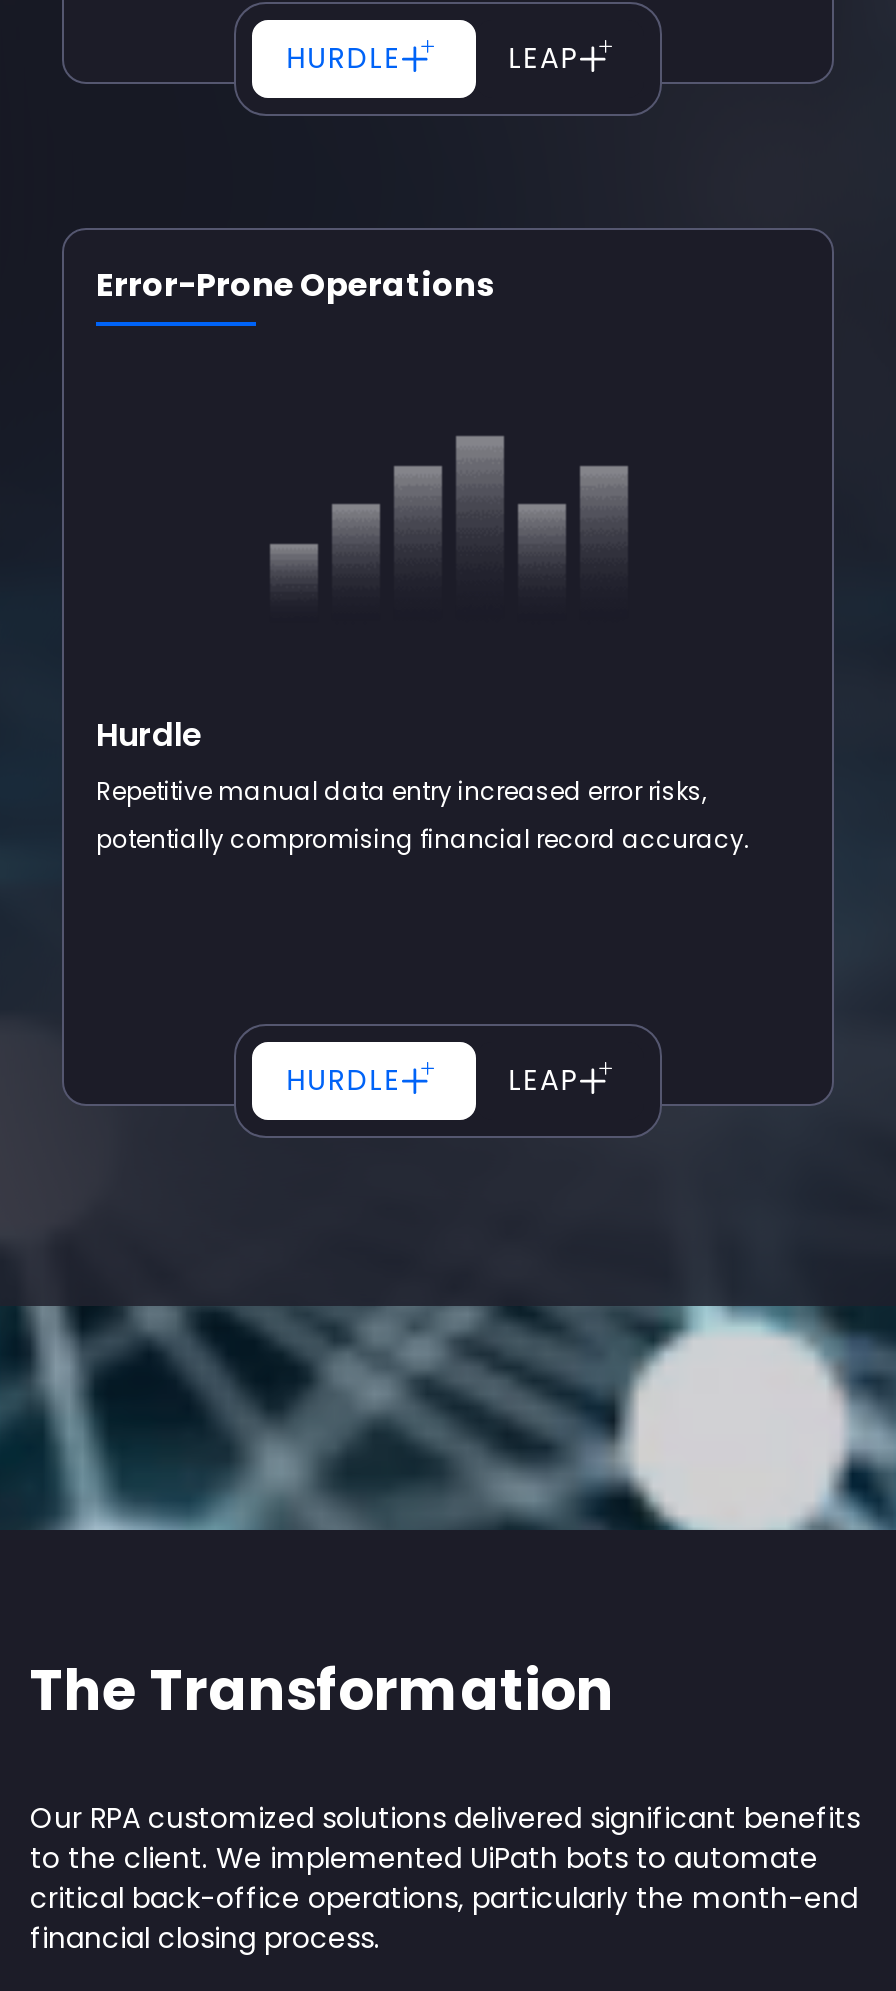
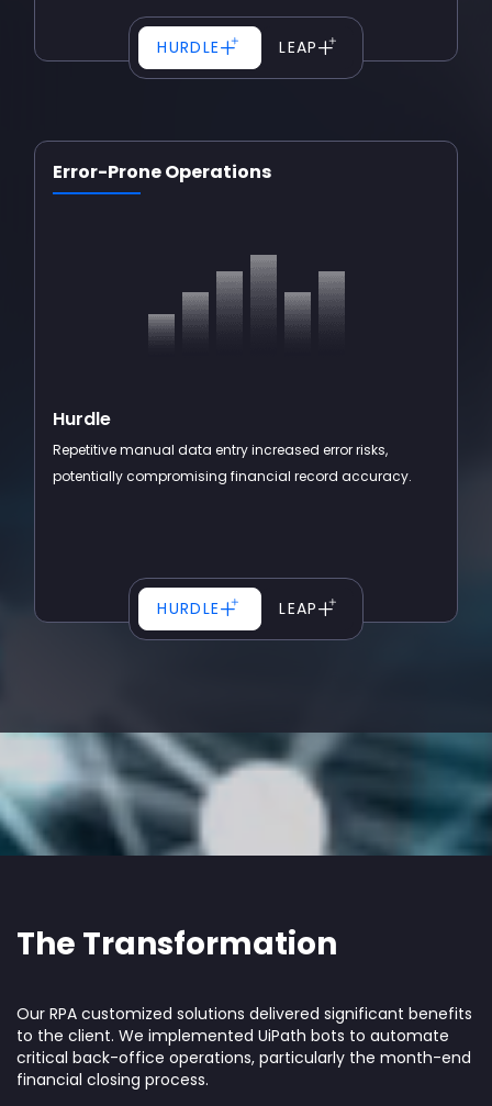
- [image]
+ [image]
